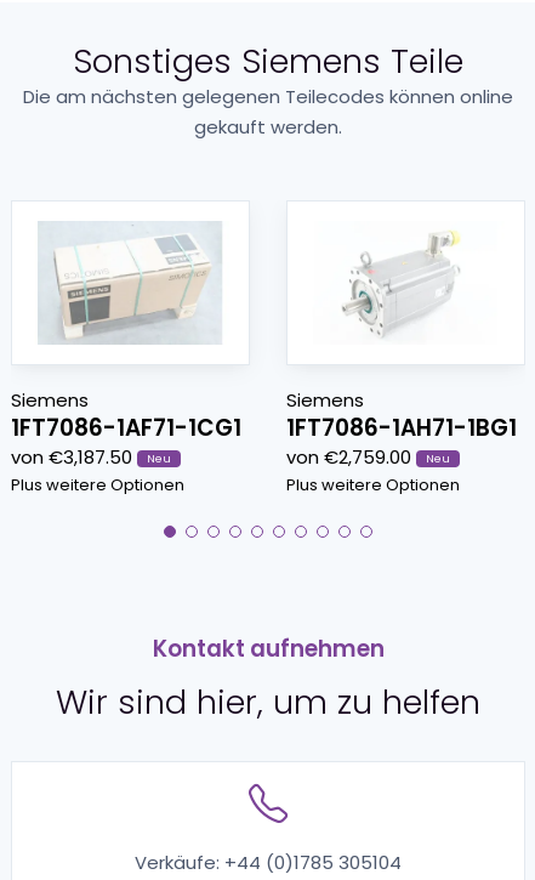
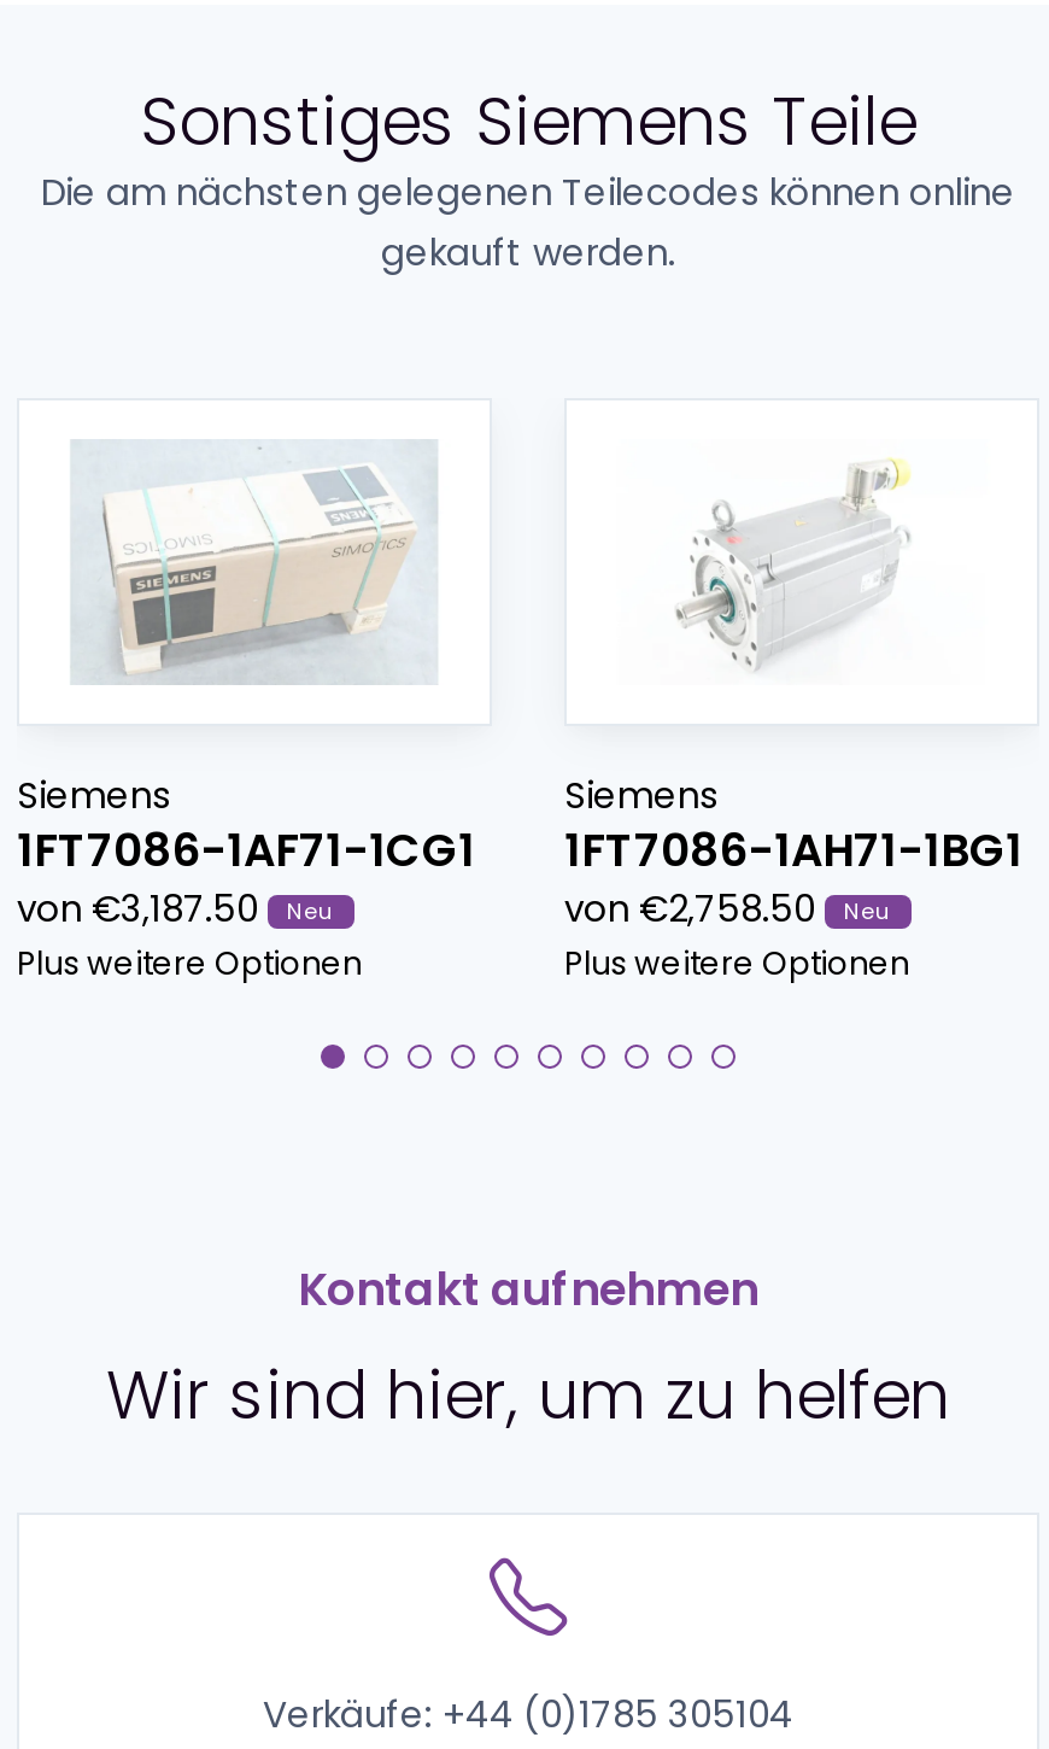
- von €2,759.00 Neu
+ von €2,758.50 Neu
